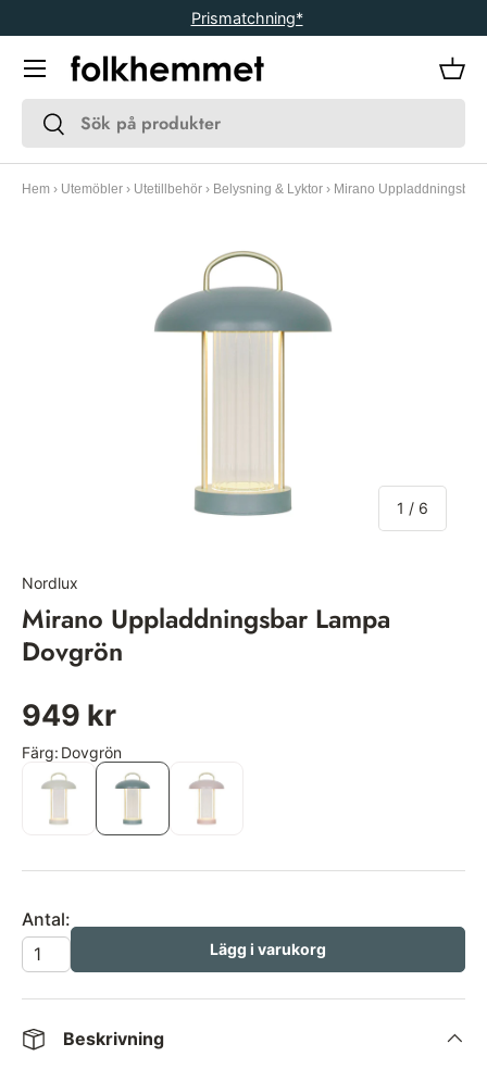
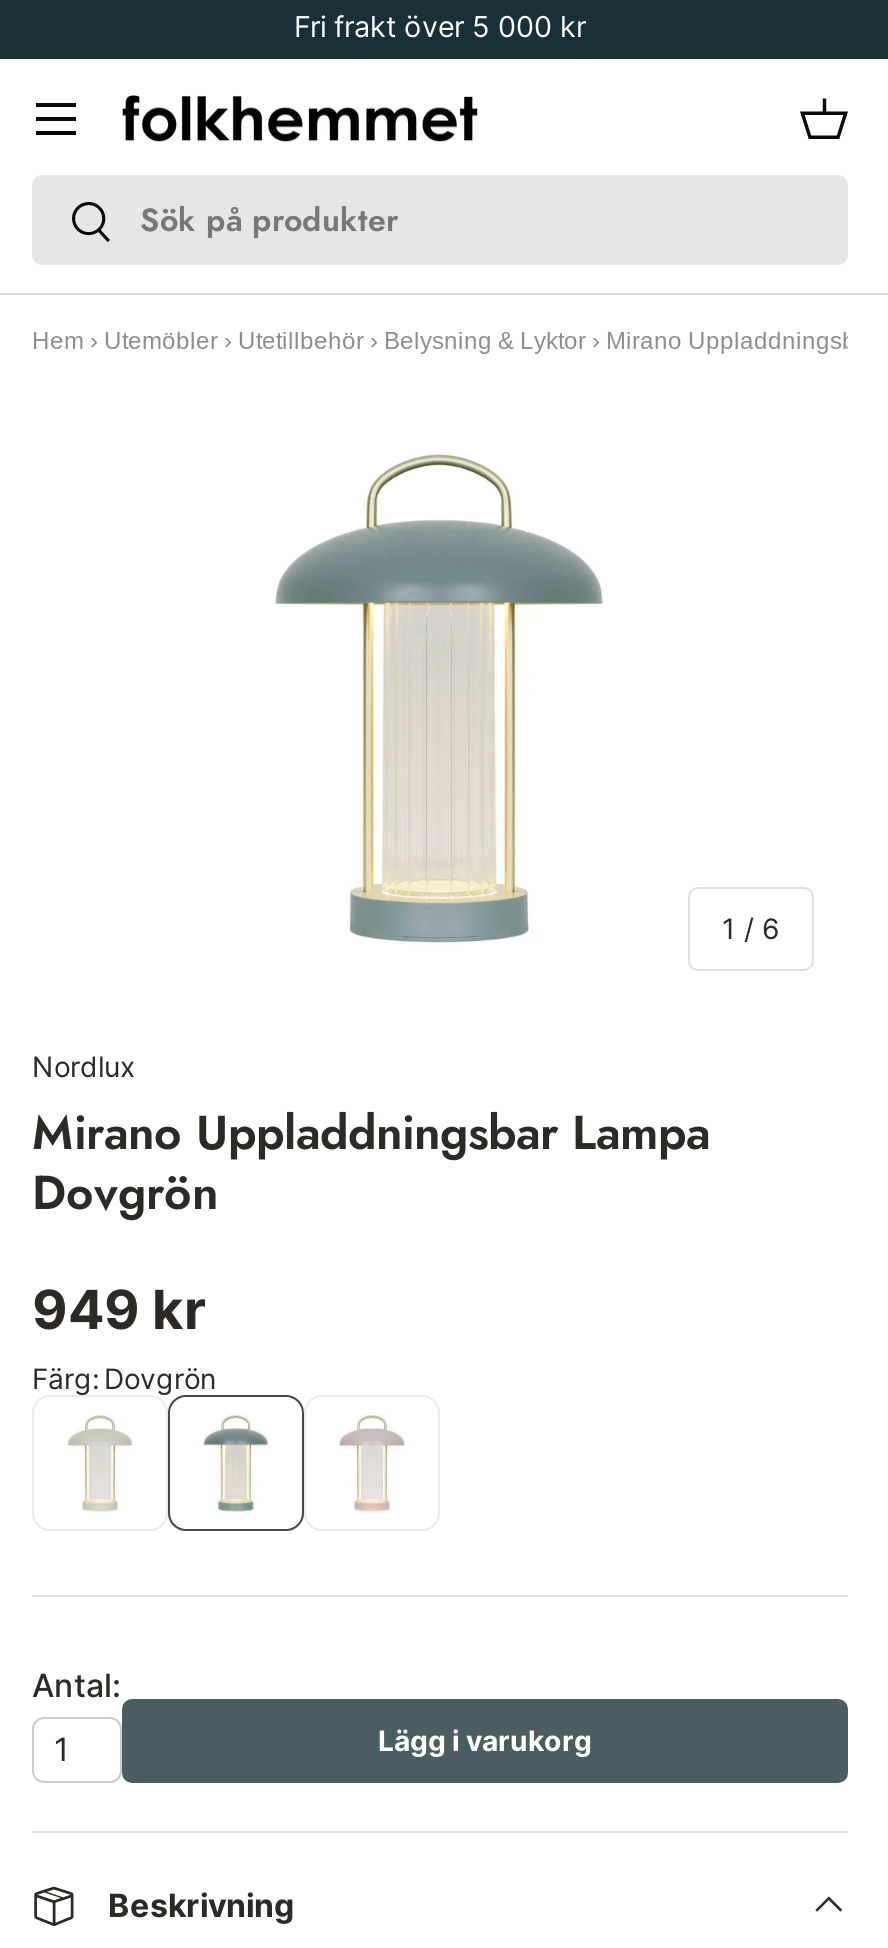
- Prismatchning*
+ Fri frakt över 5 000 kr
